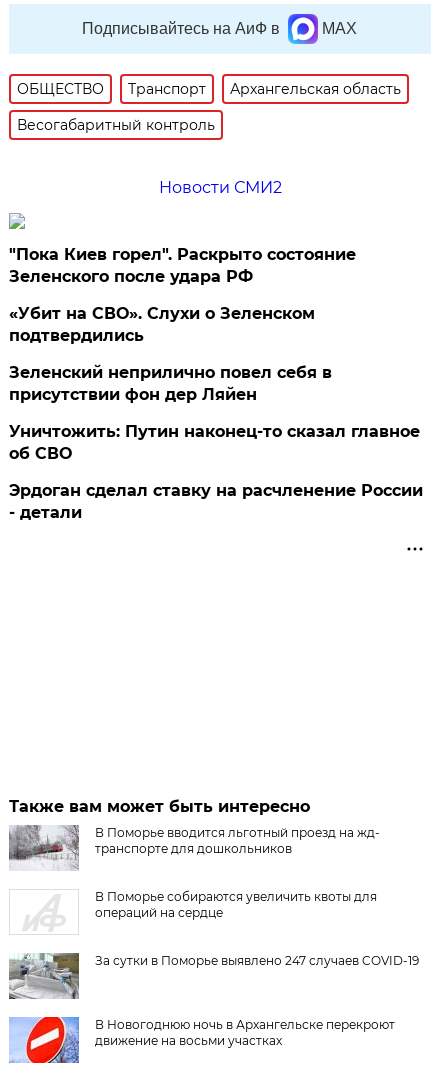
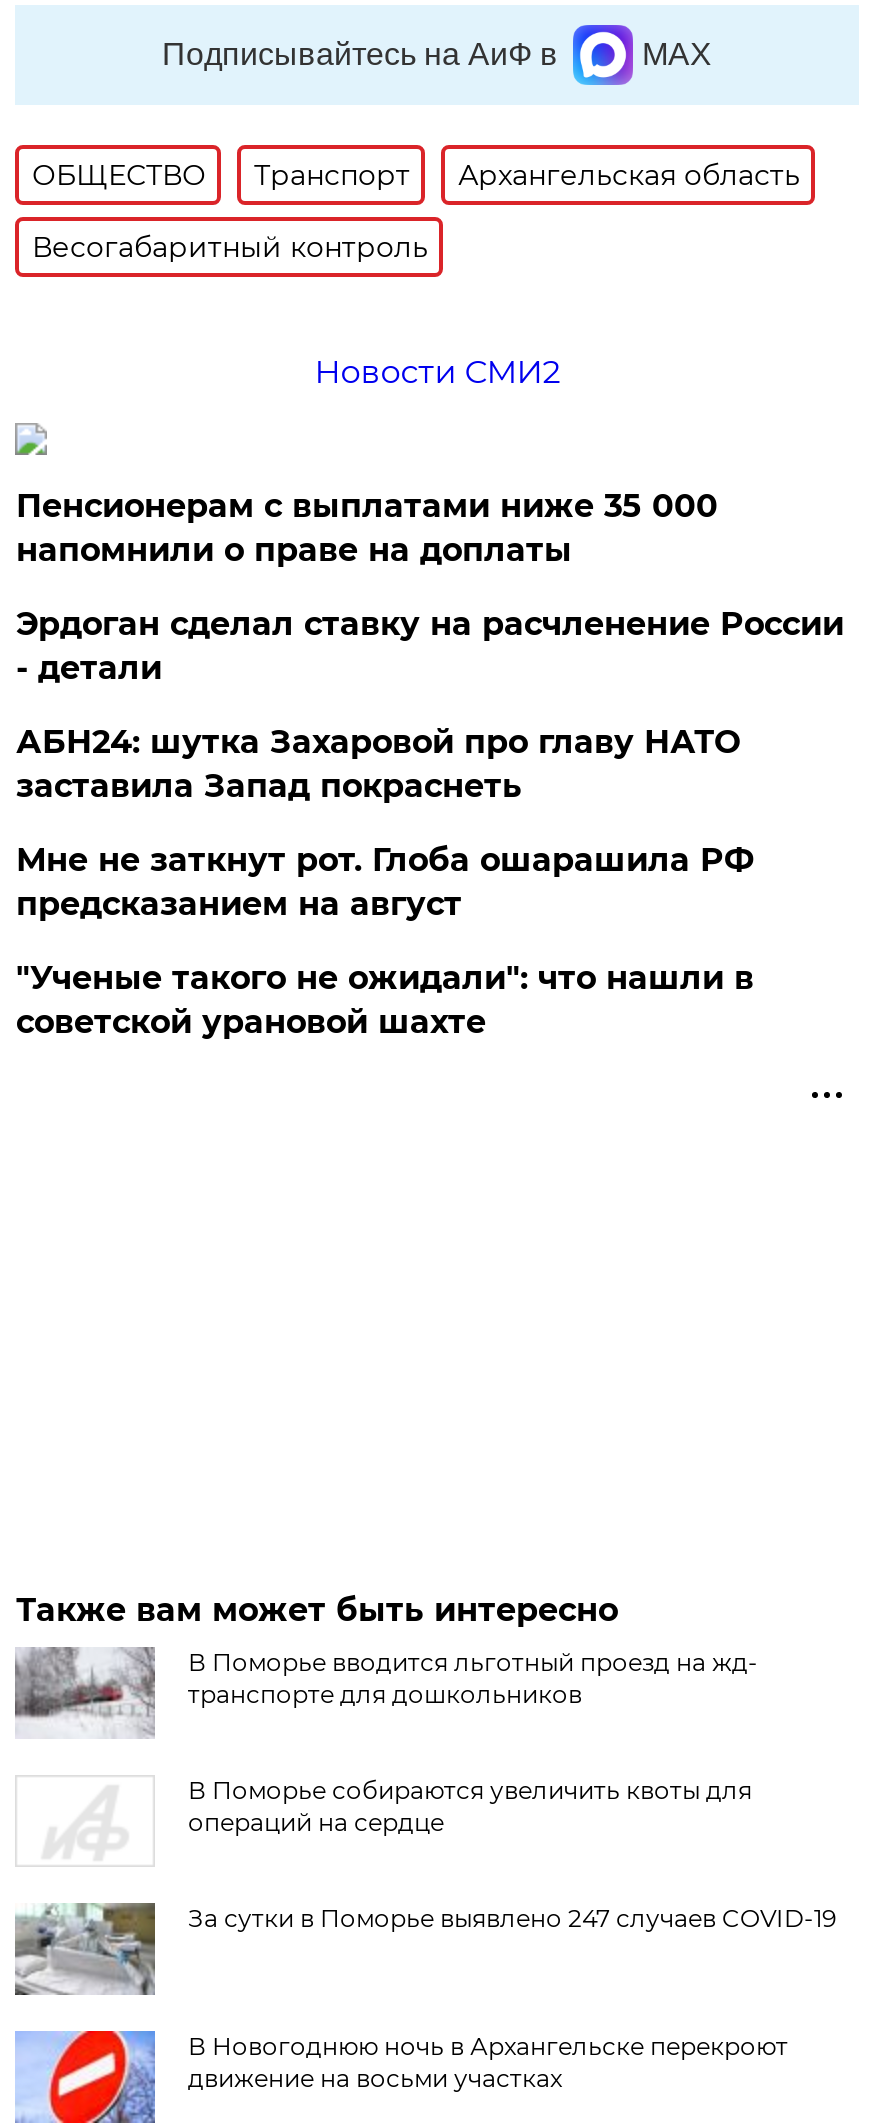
- "Пока Киев горел". Раскрыто состояние
- Зеленского после удара РФ
- «Убит на СВО». Слухи о Зеленском
- подтвердились
- Зеленский неприлично повел cебя в
- присутствии фон дер Ляйен
- Уничтожить: Путин наконец-то сказал главное
- об СВО
+ Пенсионерам с выплатами ниже 35 000
+ напомнили о праве на доплаты

moved up: Эрдоган сделал ставку на расчленение России | - детали

+ АБН24: шутка Захаровой про главу НАТО
+ заставила Запад покраснеть
+ Мне не заткнут рот. Глоба ошарашила РФ
+ предсказанием на август
+ "Ученые такого не ожидали": что нашли в
+ советской урановой шахте
